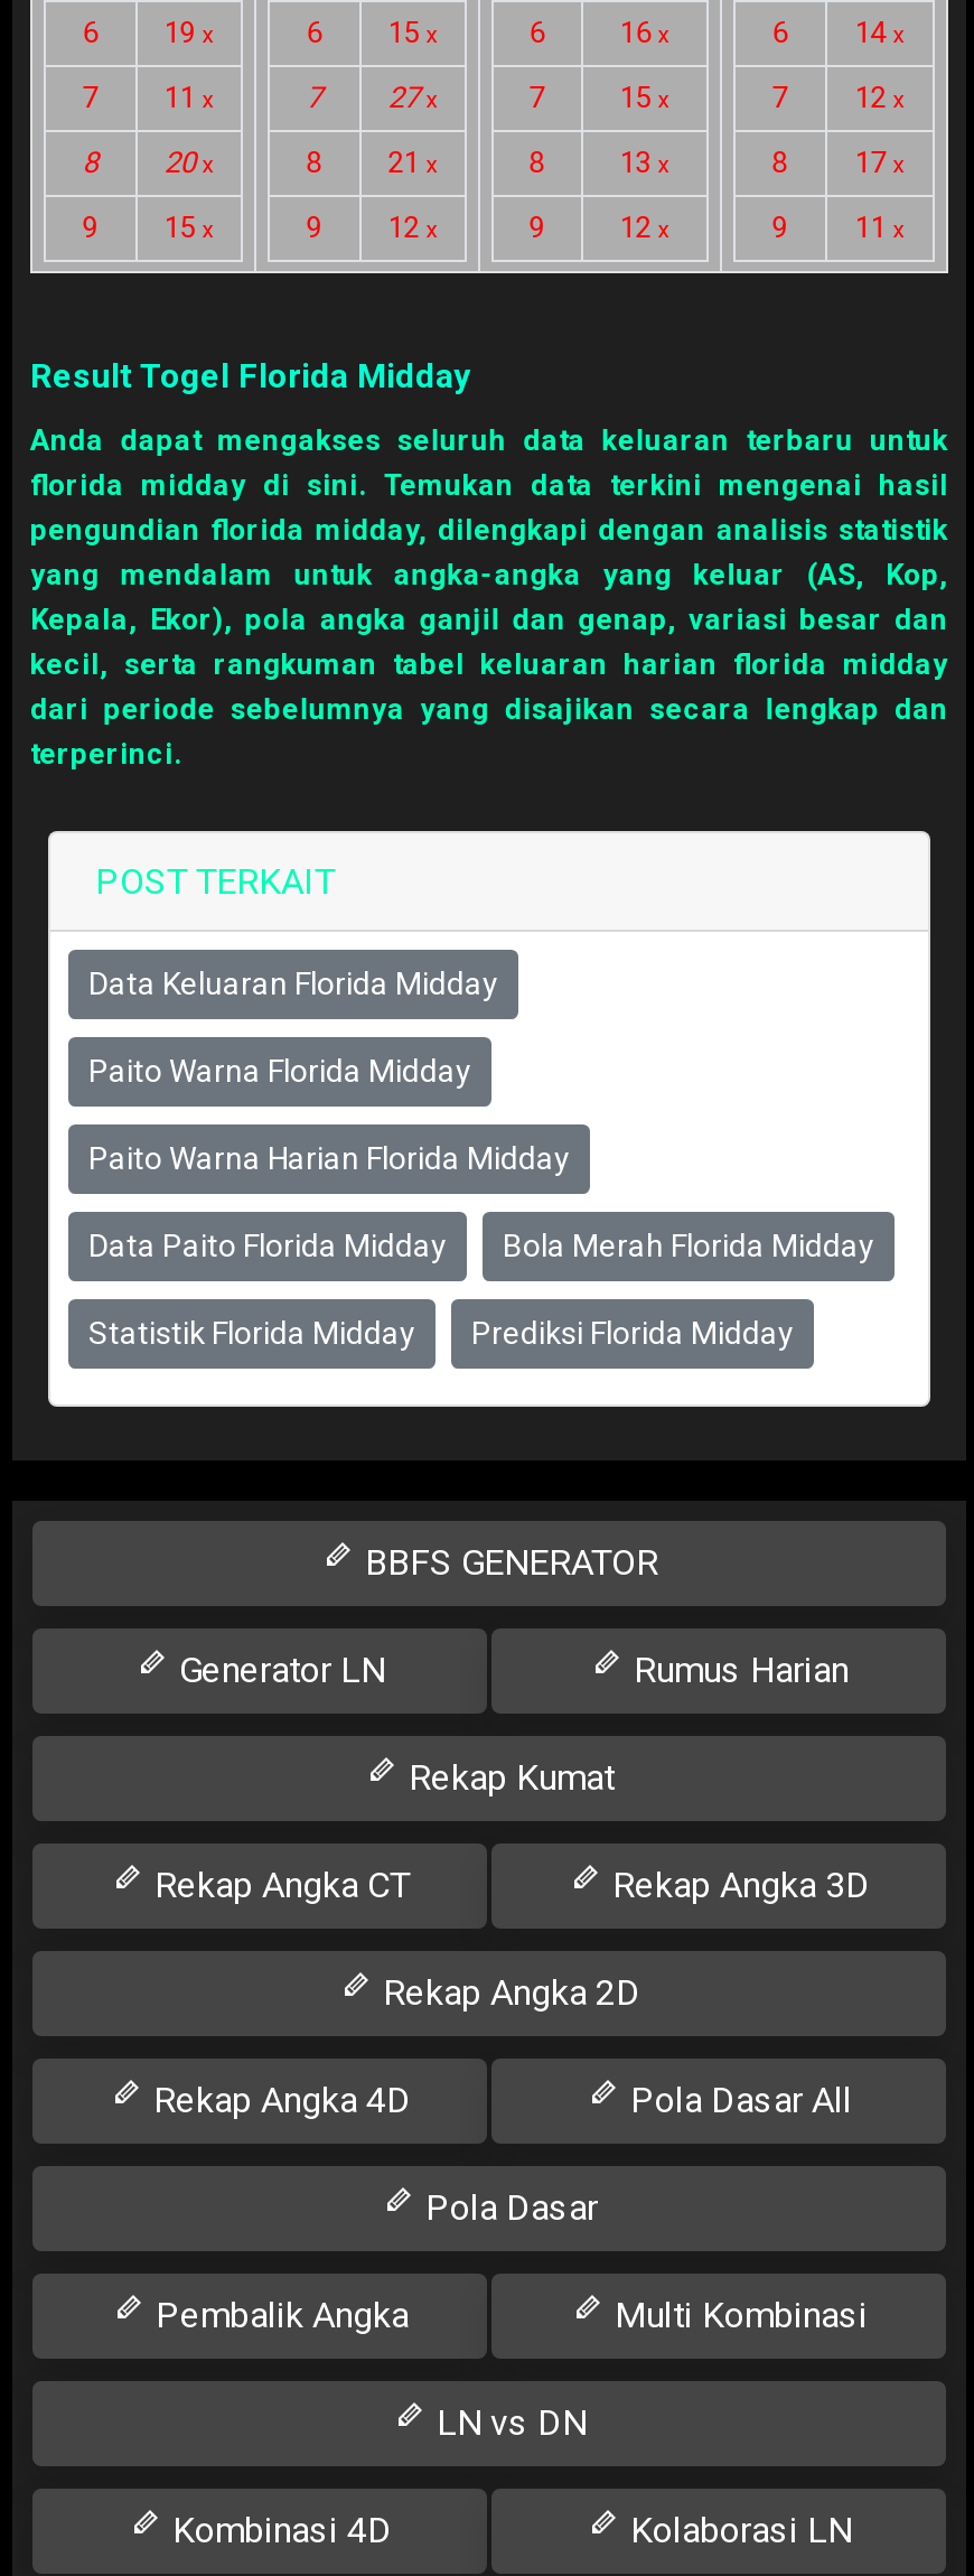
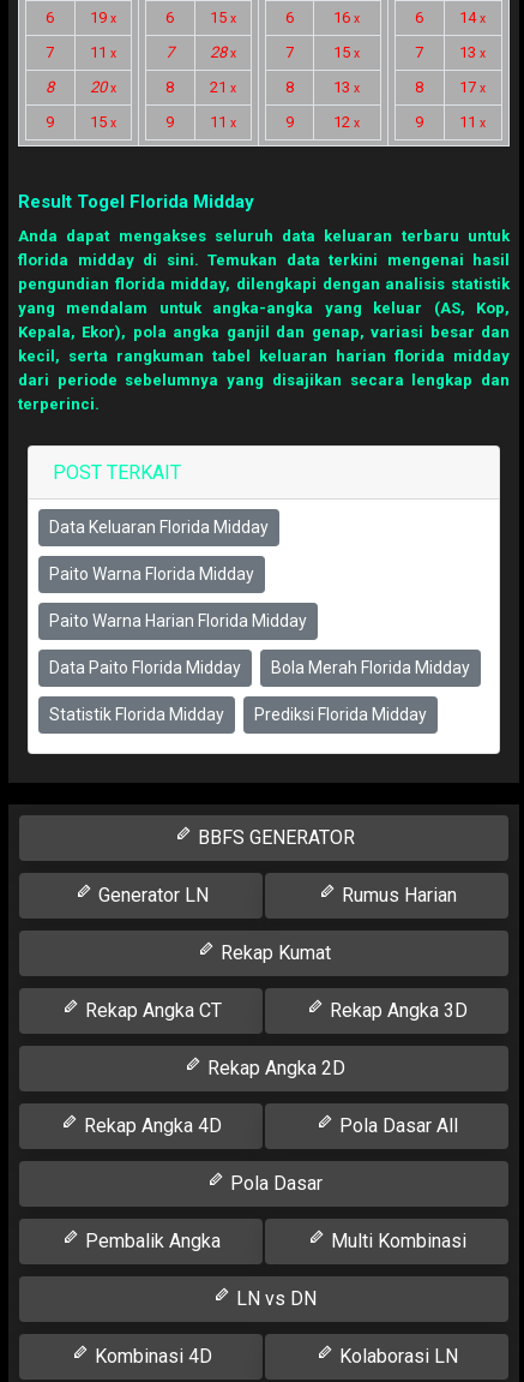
- 7 27 x
+ 7 28 x

- 7 12 x
+ 7 13 x

- 9 12 x
+ 9 11 x
